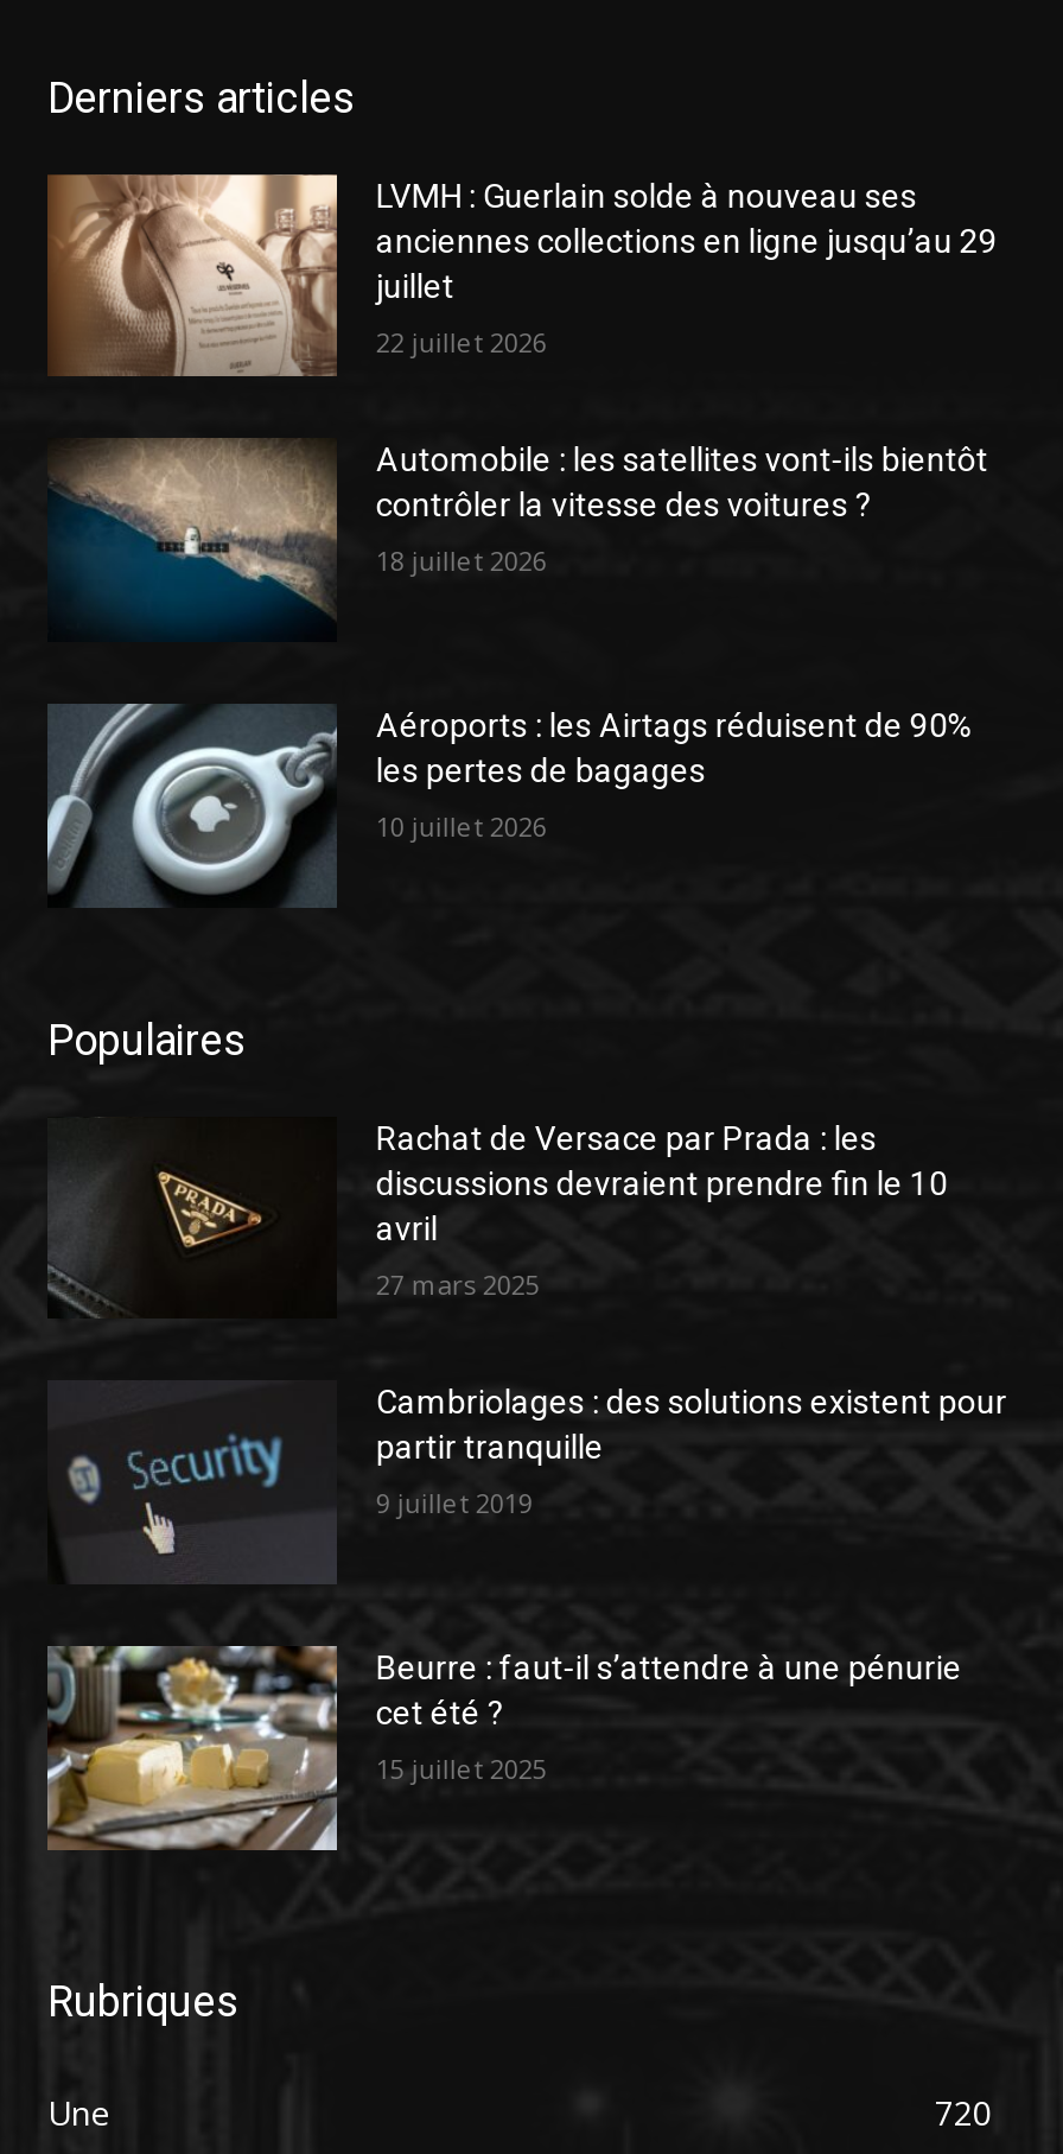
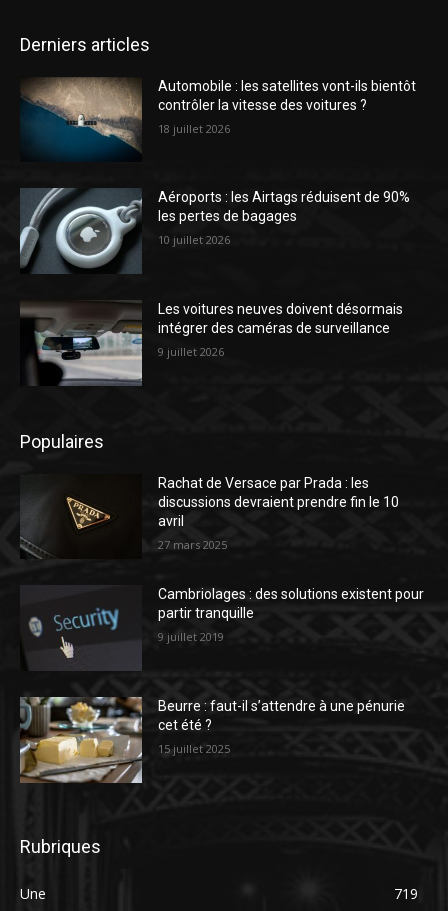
- [image]
- LVMH : Guerlain solde à nouveau ses
- anciennes collections en ligne jusqu’au 29
- juillet
- 22 juillet 2026

moved up: [image] | Automobile : les satellites vont-ils bientôt | contrôler la vitesse des voitures ? | 18 juillet 2026 | Aéroports : les Airtags réduisent de 90% | les pertes de bagages | 10 juillet 2026

+ [image]
+ Les voitures neuves doivent désormais
+ intégrer des caméras de surveillance
+ 9 juillet 2026

- 720
+ 719
